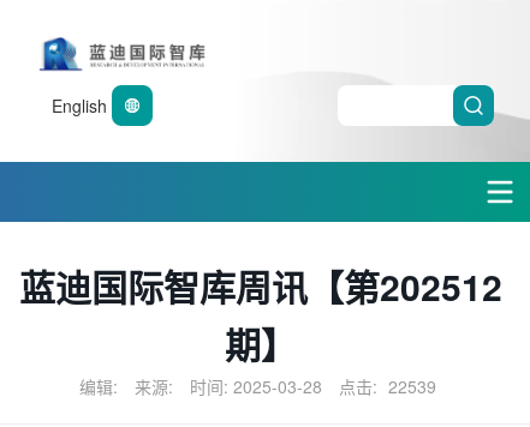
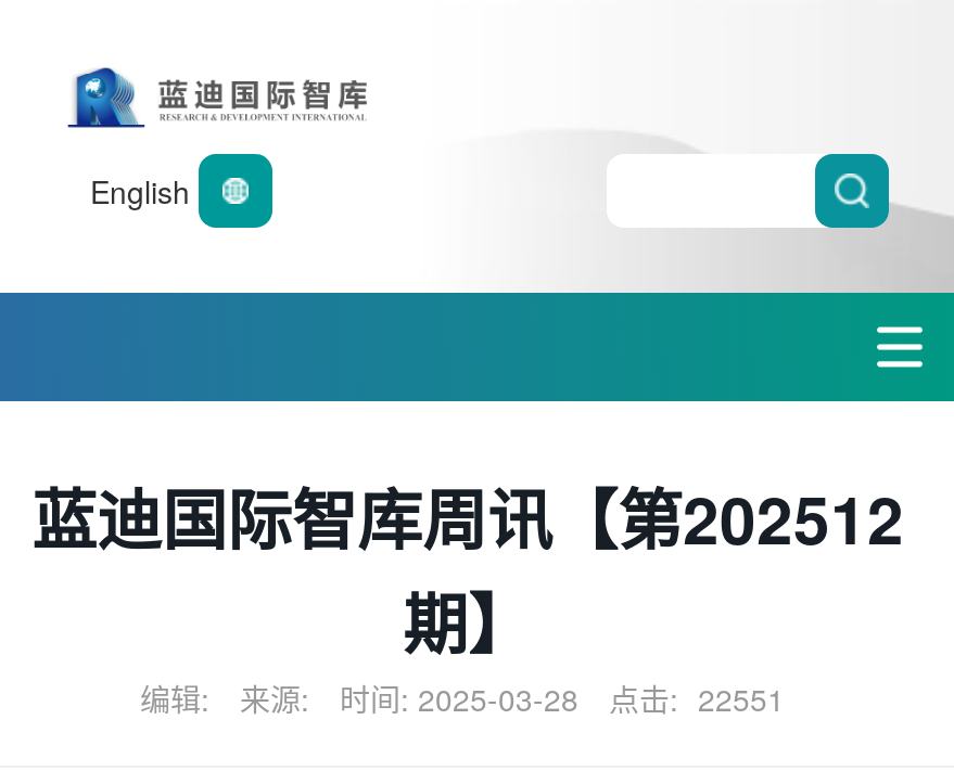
- 编辑: 来源: 时间: 2025-03-28 点击: 22539
+ 编辑: 来源: 时间: 2025-03-28 点击: 22551
